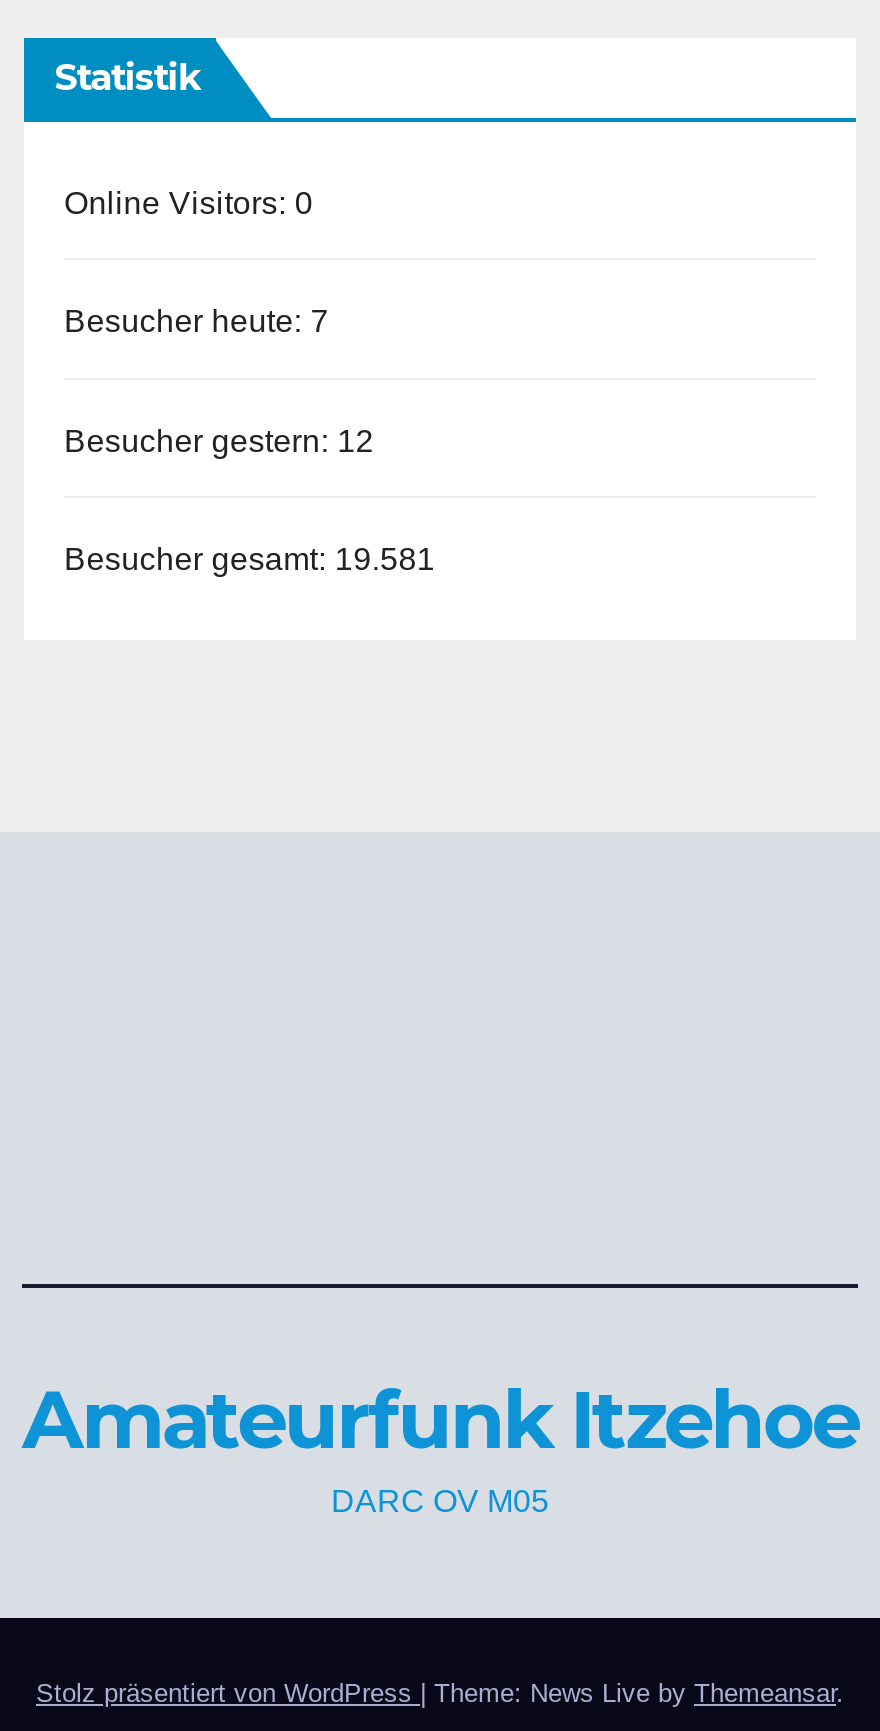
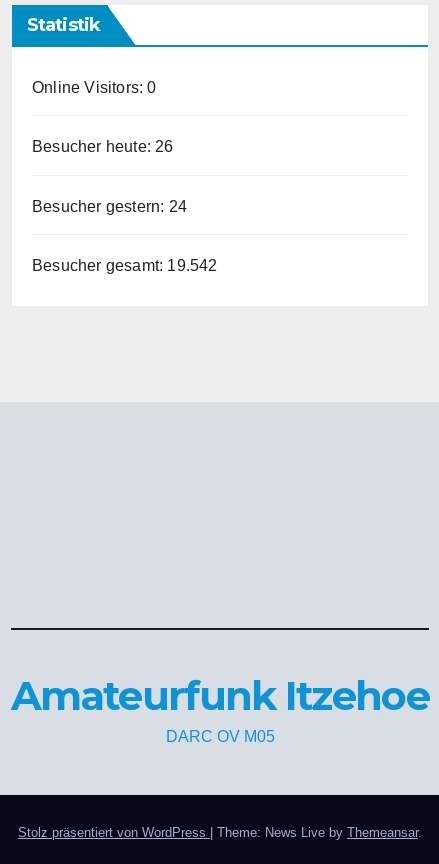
- Besucher heute: 7
+ Besucher heute: 26

- Besucher gestern: 12
+ Besucher gestern: 24

- Besucher gesamt: 19.581
+ Besucher gesamt: 19.542
